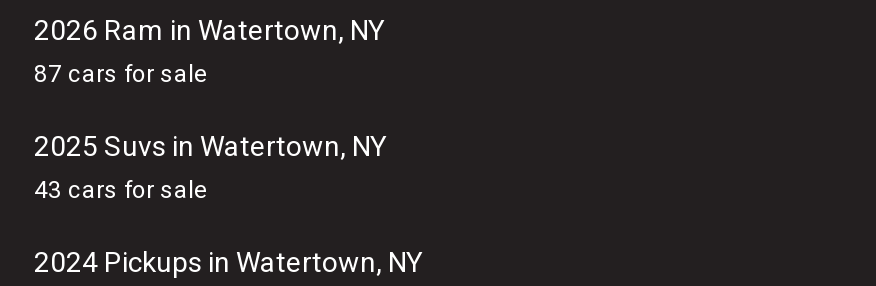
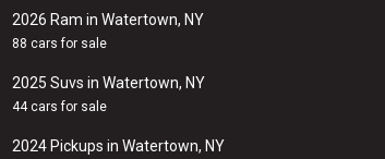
- 87 cars for sale
+ 88 cars for sale

- 43 cars for sale
+ 44 cars for sale
